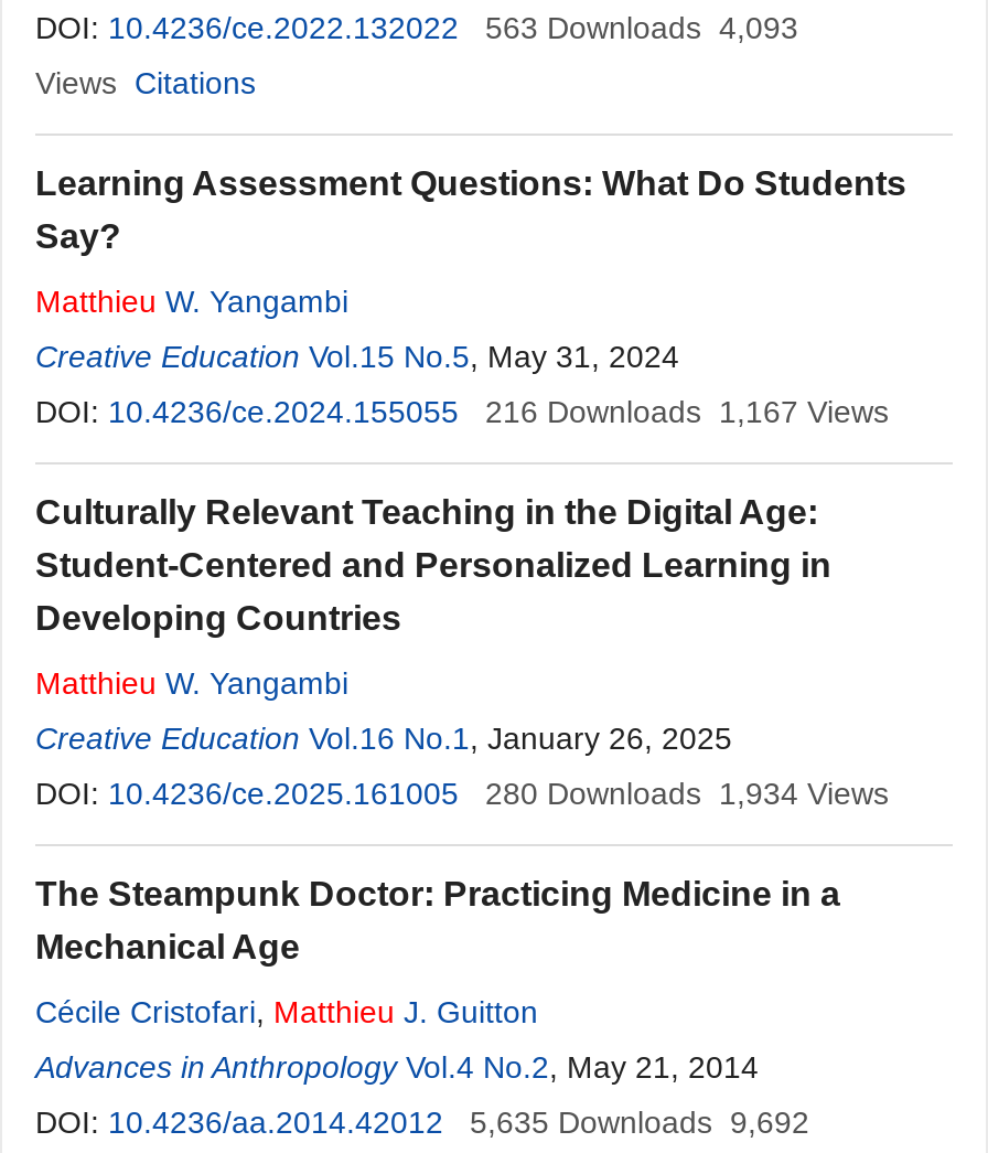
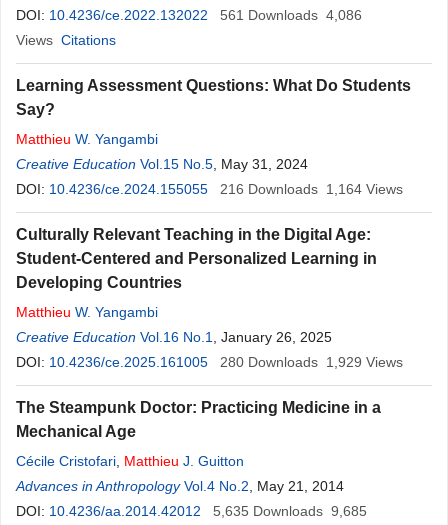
- DOI: 10.4236/ce.2022.132022 563 Downloads 4,093
+ DOI: 10.4236/ce.2022.132022 561 Downloads 4,086

- 216 Downloads 1,167 Views
+ 216 Downloads 1,164 Views

- 280 Downloads 1,934 Views
+ 280 Downloads 1,929 Views

- DOI: 10.4236/aa.2014.42012 5,635 Downloads 9,692
+ DOI: 10.4236/aa.2014.42012 5,635 Downloads 9,685
